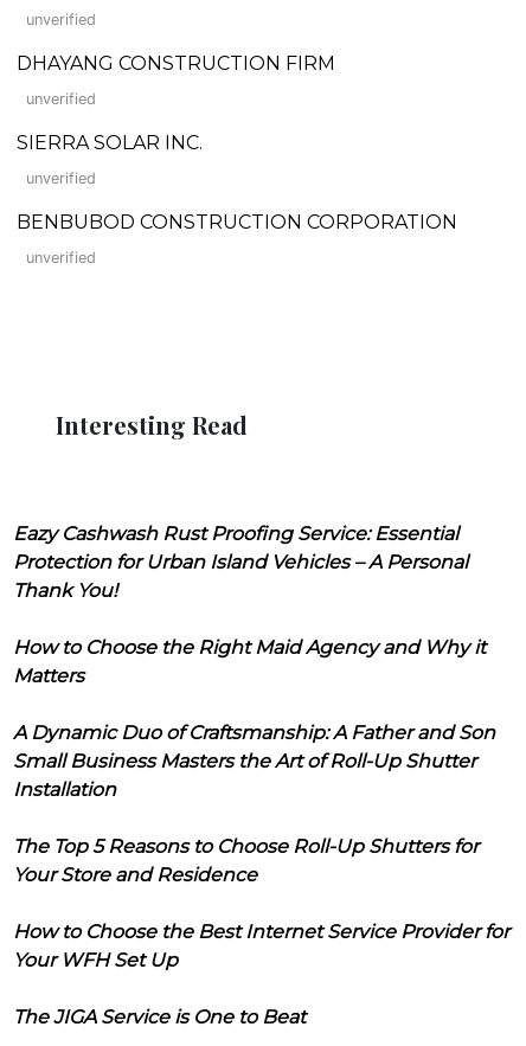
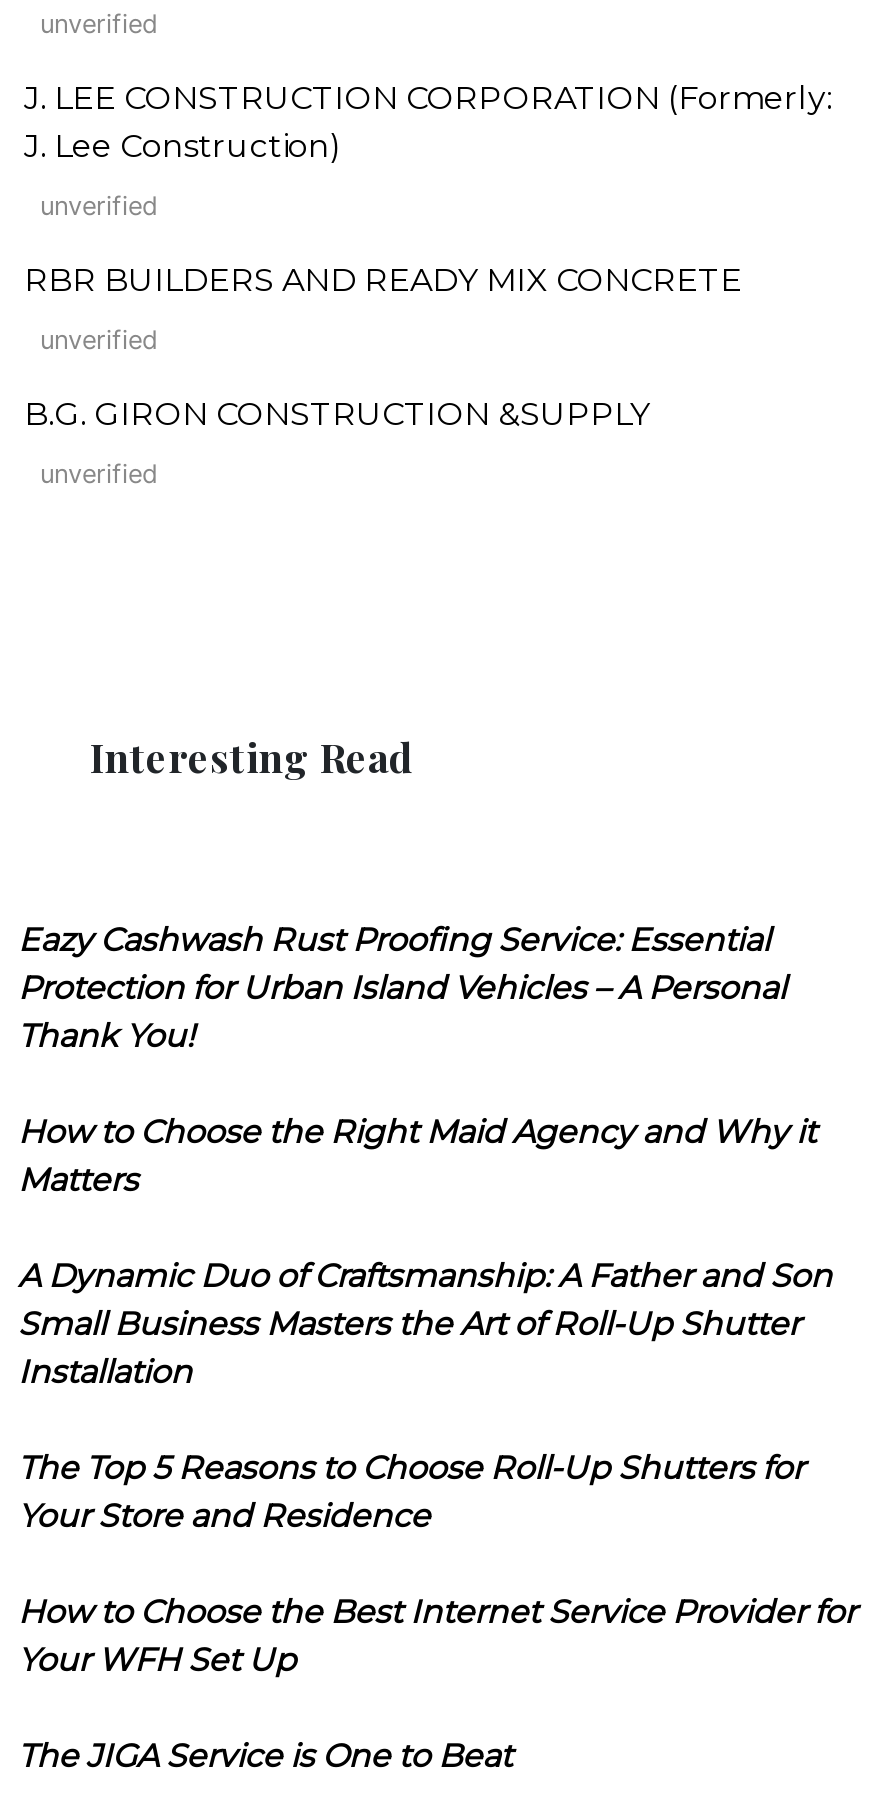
- DHAYANG CONSTRUCTION FIRM
+ J. LEE CONSTRUCTION CORPORATION (Formerly:
+ J. Lee Construction)

- SIERRA SOLAR INC.
+ RBR BUILDERS AND READY MIX CONCRETE

- BENBUBOD CONSTRUCTION CORPORATION
+ B.G. GIRON CONSTRUCTION &SUPPLY
